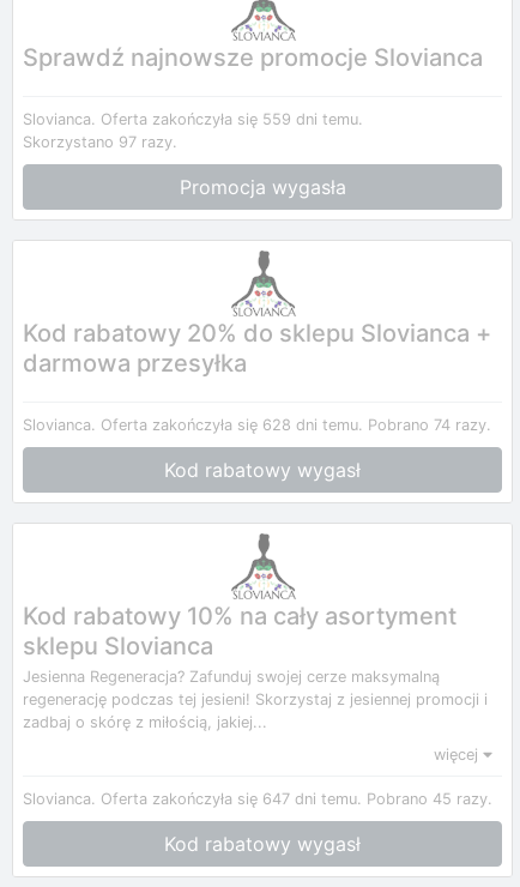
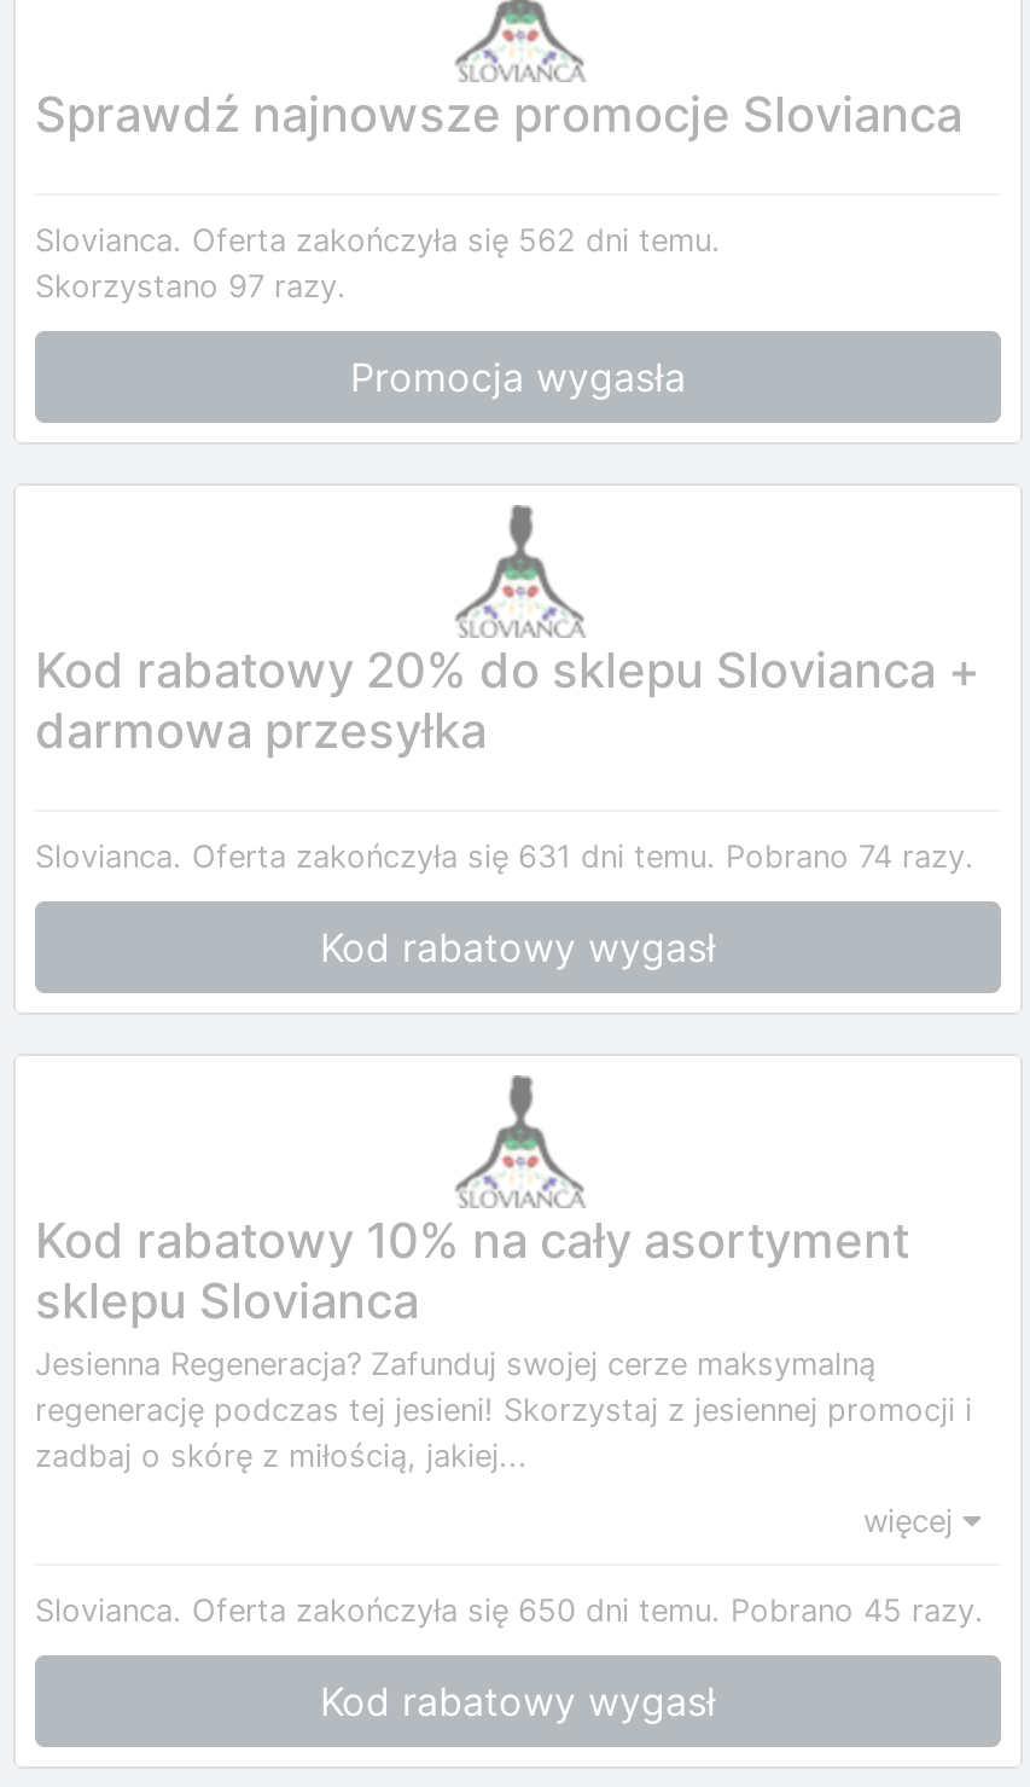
- Slovianca. Oferta zakończyła się 559 dni temu.
+ Slovianca. Oferta zakończyła się 562 dni temu.

- Slovianca. Oferta zakończyła się 628 dni temu. Pobrano 74 razy.
+ Slovianca. Oferta zakończyła się 631 dni temu. Pobrano 74 razy.

- Slovianca. Oferta zakończyła się 647 dni temu. Pobrano 45 razy.
+ Slovianca. Oferta zakończyła się 650 dni temu. Pobrano 45 razy.
